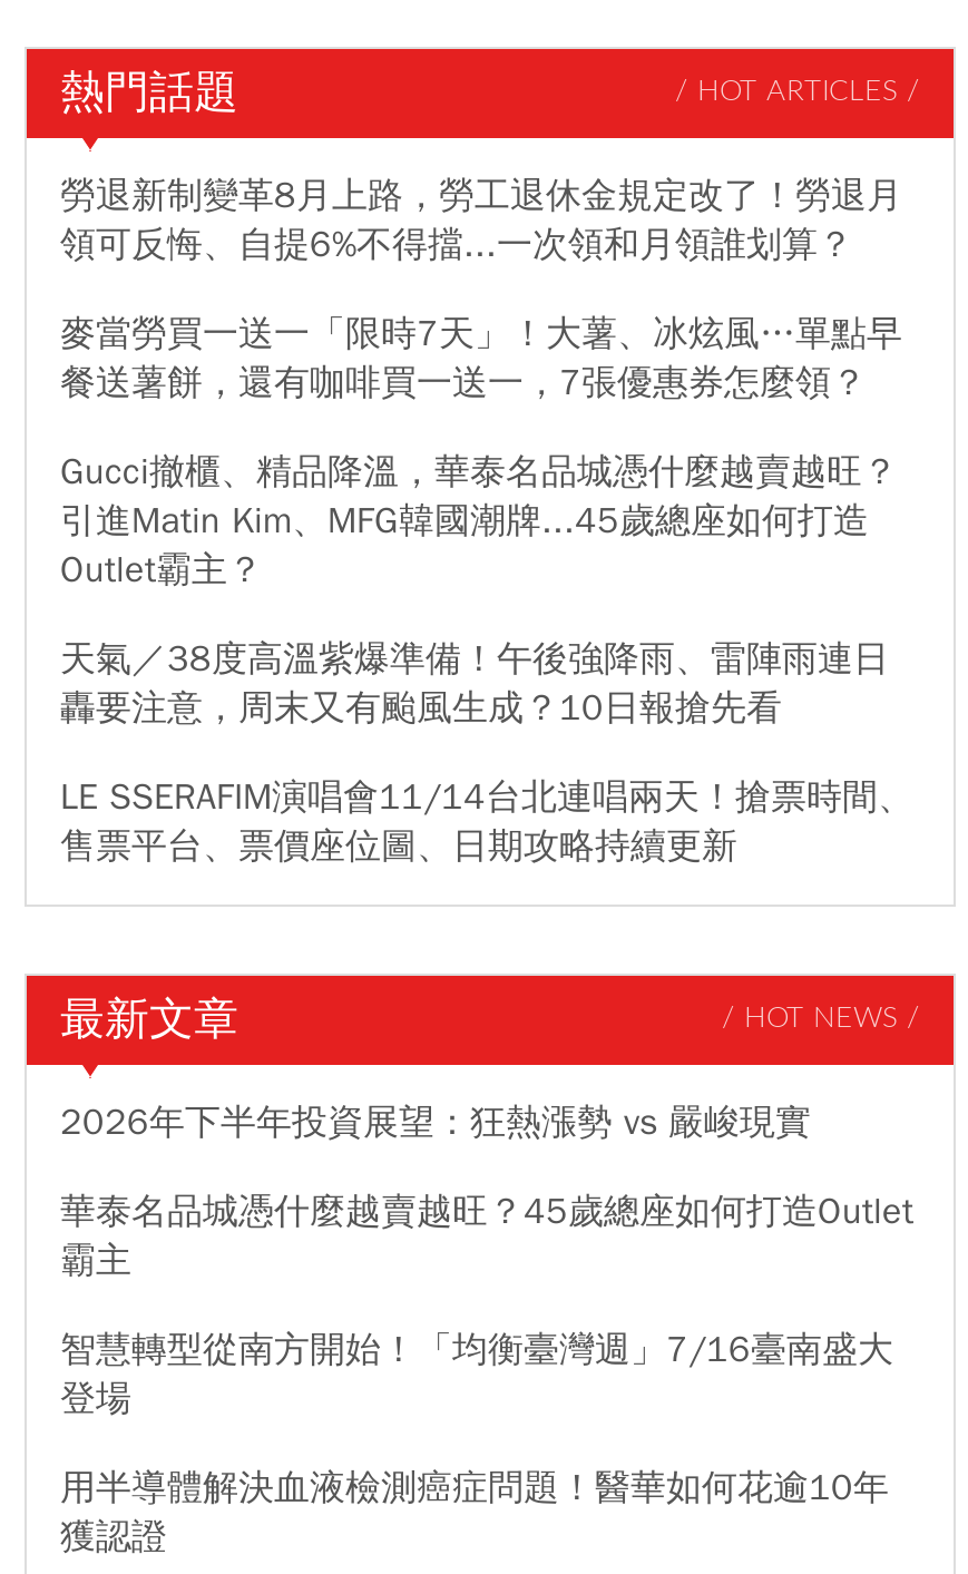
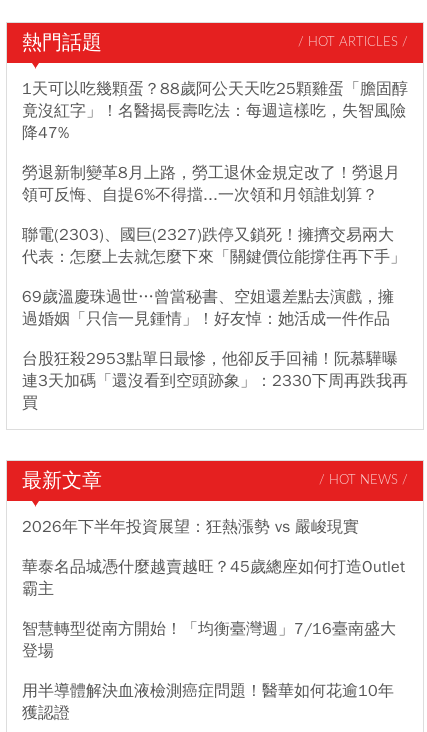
+ 1天可以吃幾顆蛋？88歲阿公天天吃25顆雞蛋「膽固醇
+ 竟沒紅字」！名醫揭長壽吃法：每週這樣吃，失智風險
+ 降47%

moved down: 勞退新制變革8月上路，勞工退休金規定改了！勞退月 | 領可反悔、自提6%不得擋...一次領和月領誰划算？

- 麥當勞買一送一「限時7天」！大薯、冰炫風…單點早
- 餐送薯餅，還有咖啡買一送一，7張優惠券怎麼領？
- Gucci撤櫃、精品降溫，華泰名品城憑什麼越賣越旺？
- 引進Matin Kim、MFG韓國潮牌...45歲總座如何打造
- Outlet霸主？
- 天氣／38度高溫紫爆準備！午後強降雨、雷陣雨連日
- 轟要注意，周末又有颱風生成？10日報搶先看
- LE SSERAFIM演唱會11/14台北連唱兩天！搶票時間、
- 售票平台、票價座位圖、日期攻略持續更新
+ 聯電(2303)、國巨(2327)跌停又鎖死！擁擠交易兩大
+ 代表：怎麼上去就怎麼下來「關鍵價位能撐住再下手」
+ 69歲溫慶珠過世…曾當秘書、空姐還差點去演戲，擁
+ 過婚姻「只信一見鍾情」！好友悼：她活成一件作品
+ 台股狂殺2953點單日最慘，他卻反手回補！阮慕驊曝
+ 連3天加碼「還沒看到空頭跡象」：2330下周再跌我再
+ 買
